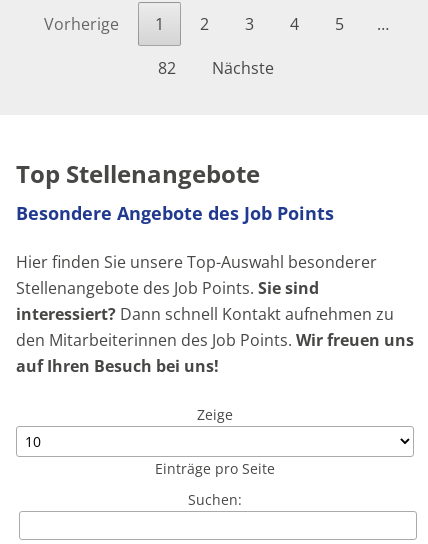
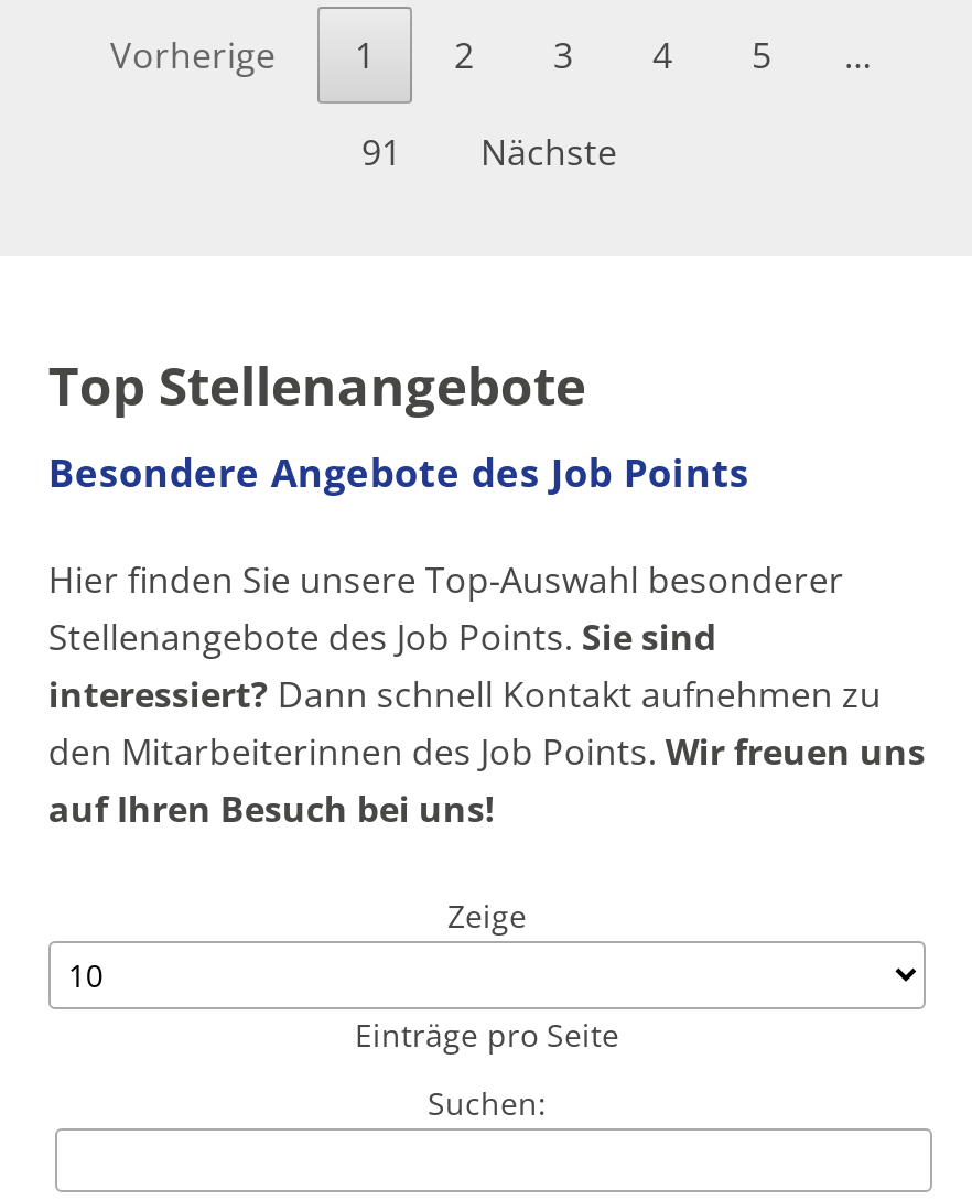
- 82 Nächste
+ 91 Nächste
